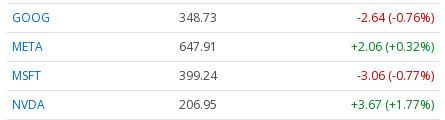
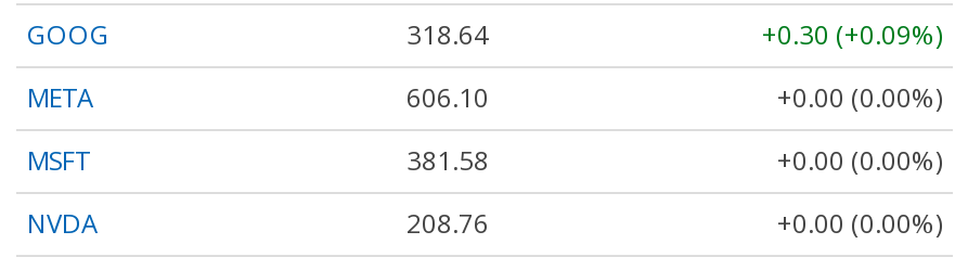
- 348.73
+ 318.64

- -2.64 (-0.76%)
+ +0.30 (+0.09%)

- 647.91
+ 606.10

- +2.06 (+0.32%)
+ +0.00 (0.00%)

- 399.24
+ 381.58

- -3.06 (-0.77%)
+ +0.00 (0.00%)

- 206.95
+ 208.76

- +3.67 (+1.77%)
+ +0.00 (0.00%)
